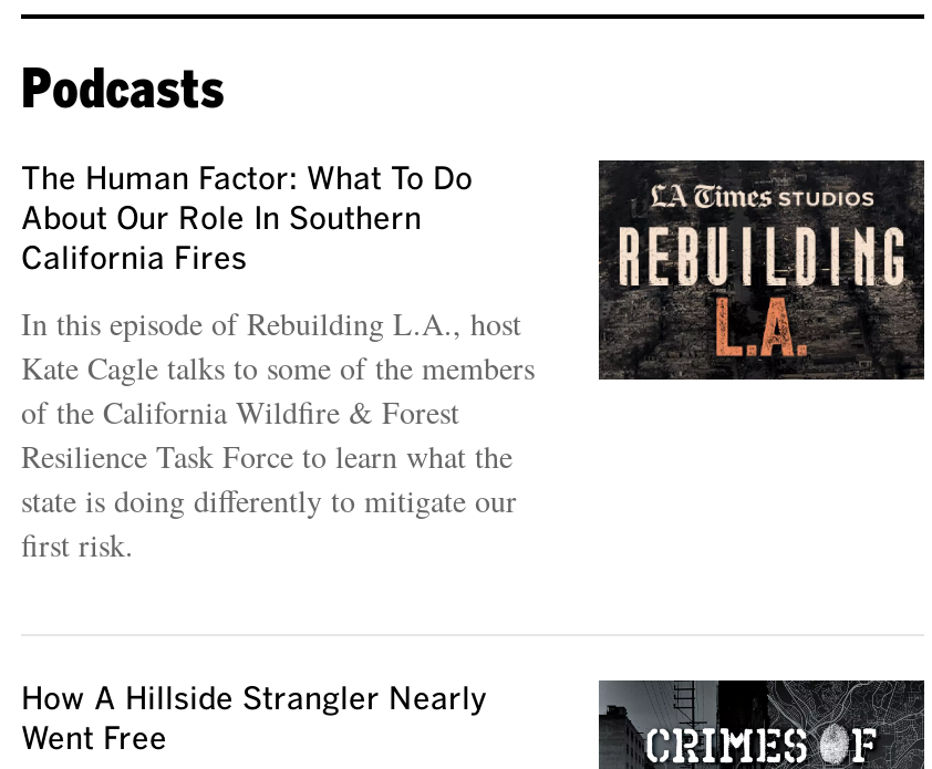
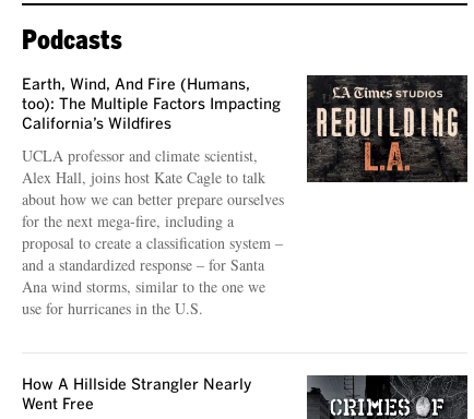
- The Human Factor: What To Do
- About Our Role In Southern
- California Fires
+ Earth, Wind, And Fire (Humans,
+ too): The Multiple Factors Impacting
+ California’s Wildfires

- In this episode of Rebuilding L.A., host
- Kate Cagle talks to some of the members
- of the California Wildfire & Forest
- Resilience Task Force to learn what the
- state is doing differently to mitigate our
- first risk.
+ UCLA professor and climate scientist,
+ Alex Hall, joins host Kate Cagle to talk
+ about how we can better prepare ourselves
+ for the next mega-fire, including a
+ proposal to create a classification system –
+ and a standardized response – for Santa
+ Ana wind storms, similar to the one we
+ use for hurricanes in the U.S.
